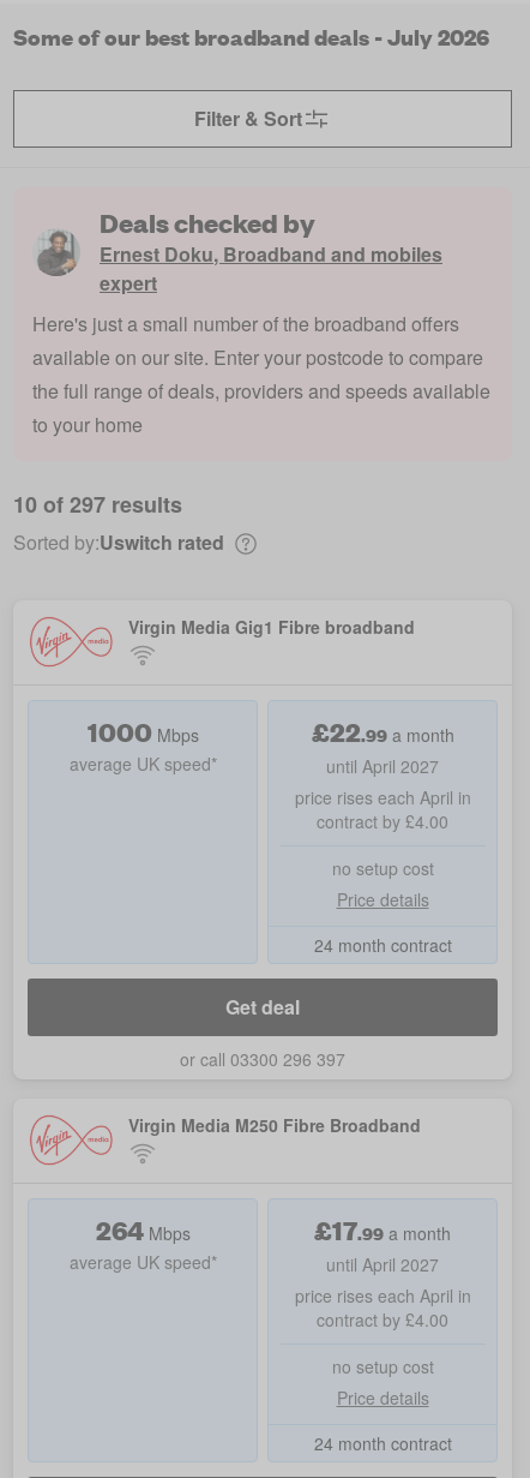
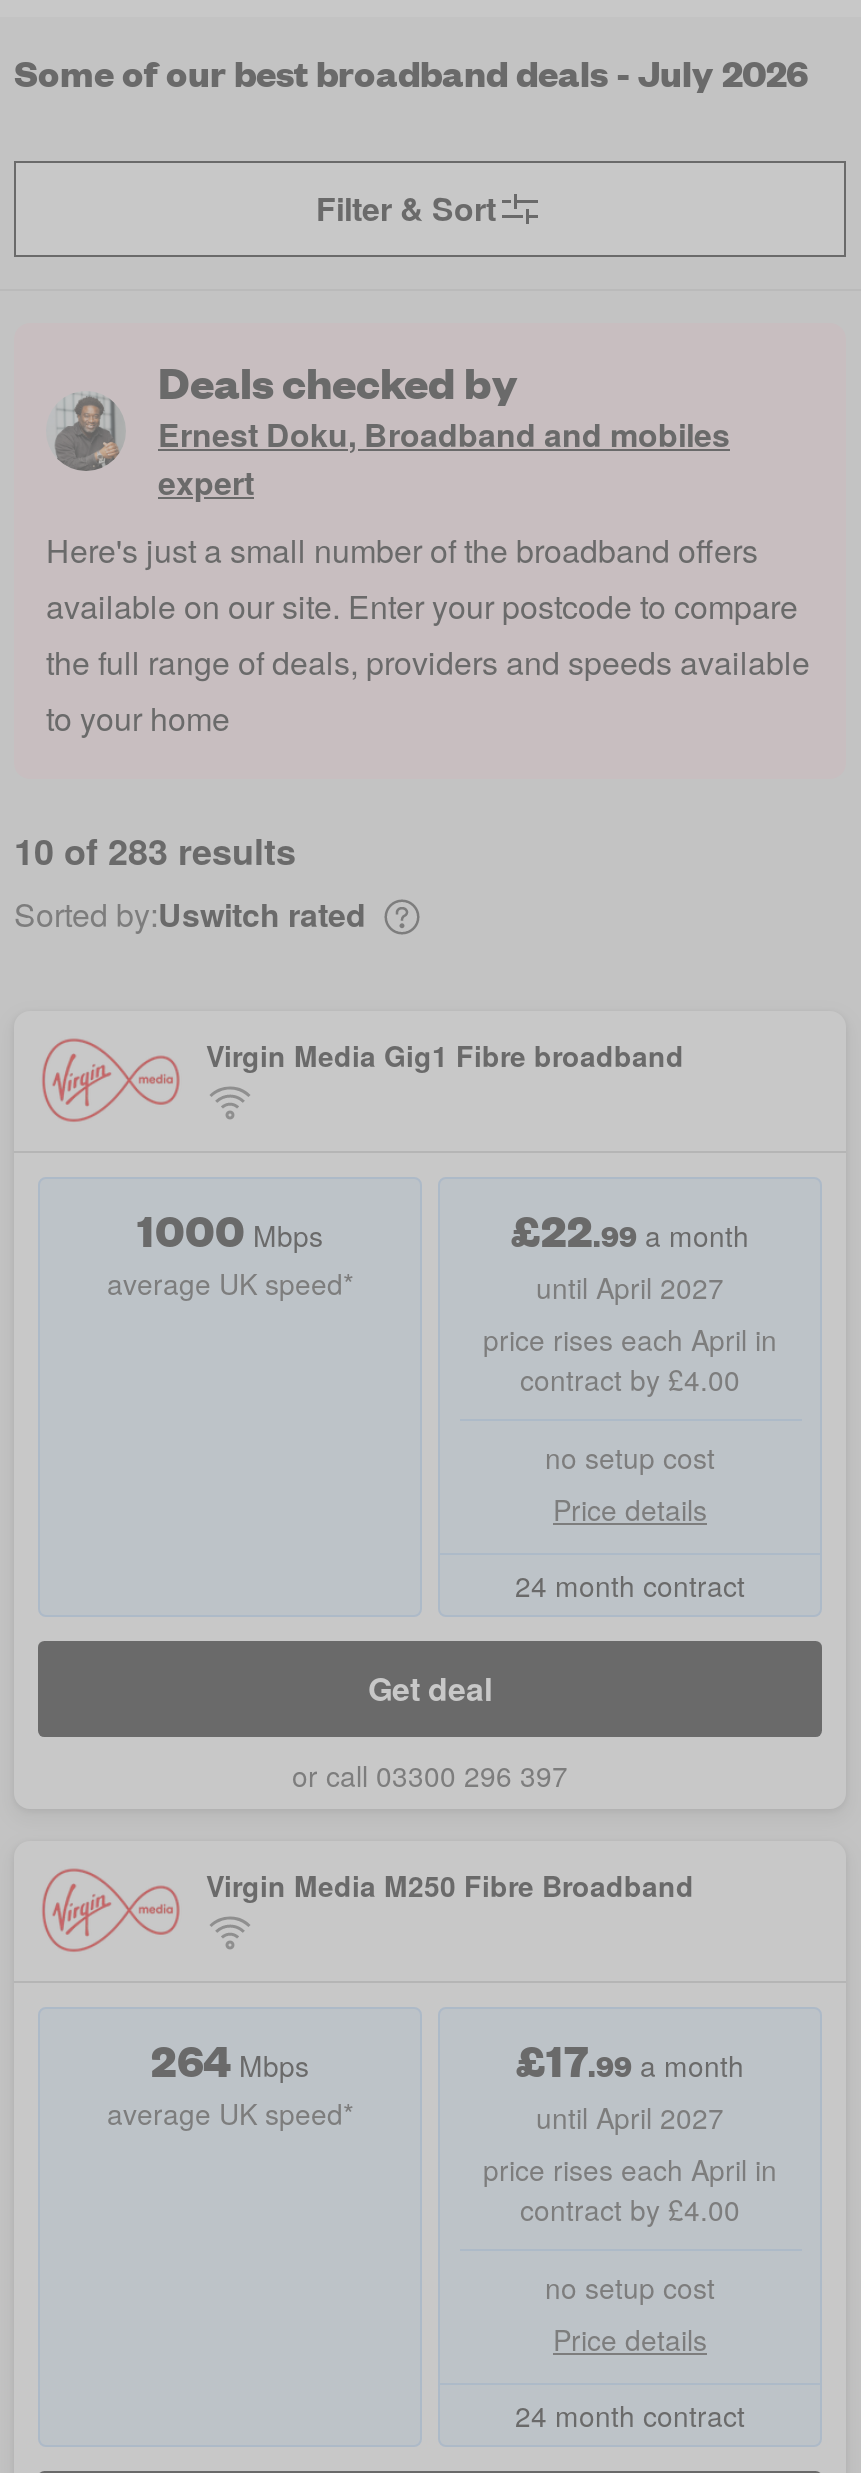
- 10 of 297 results
+ 10 of 283 results
